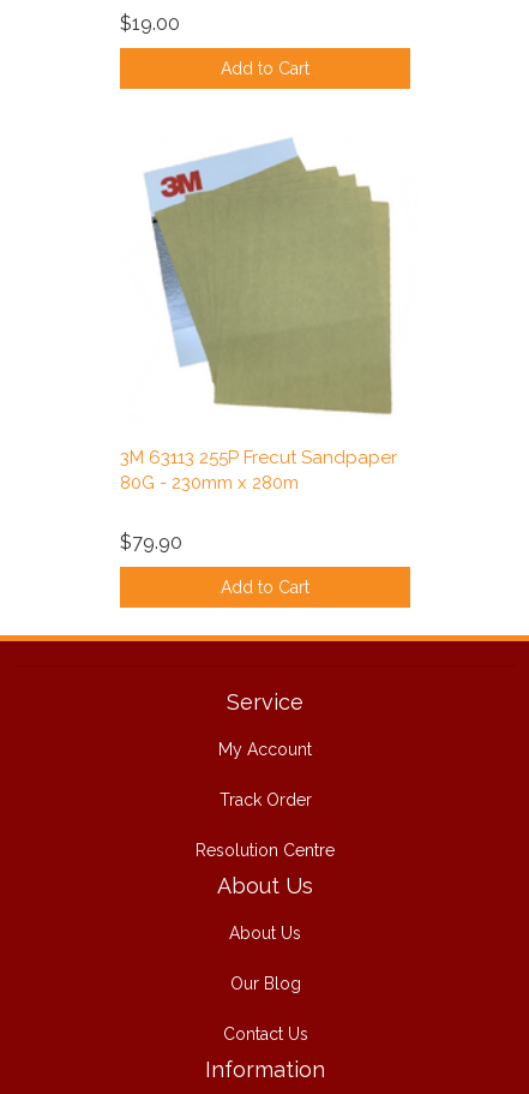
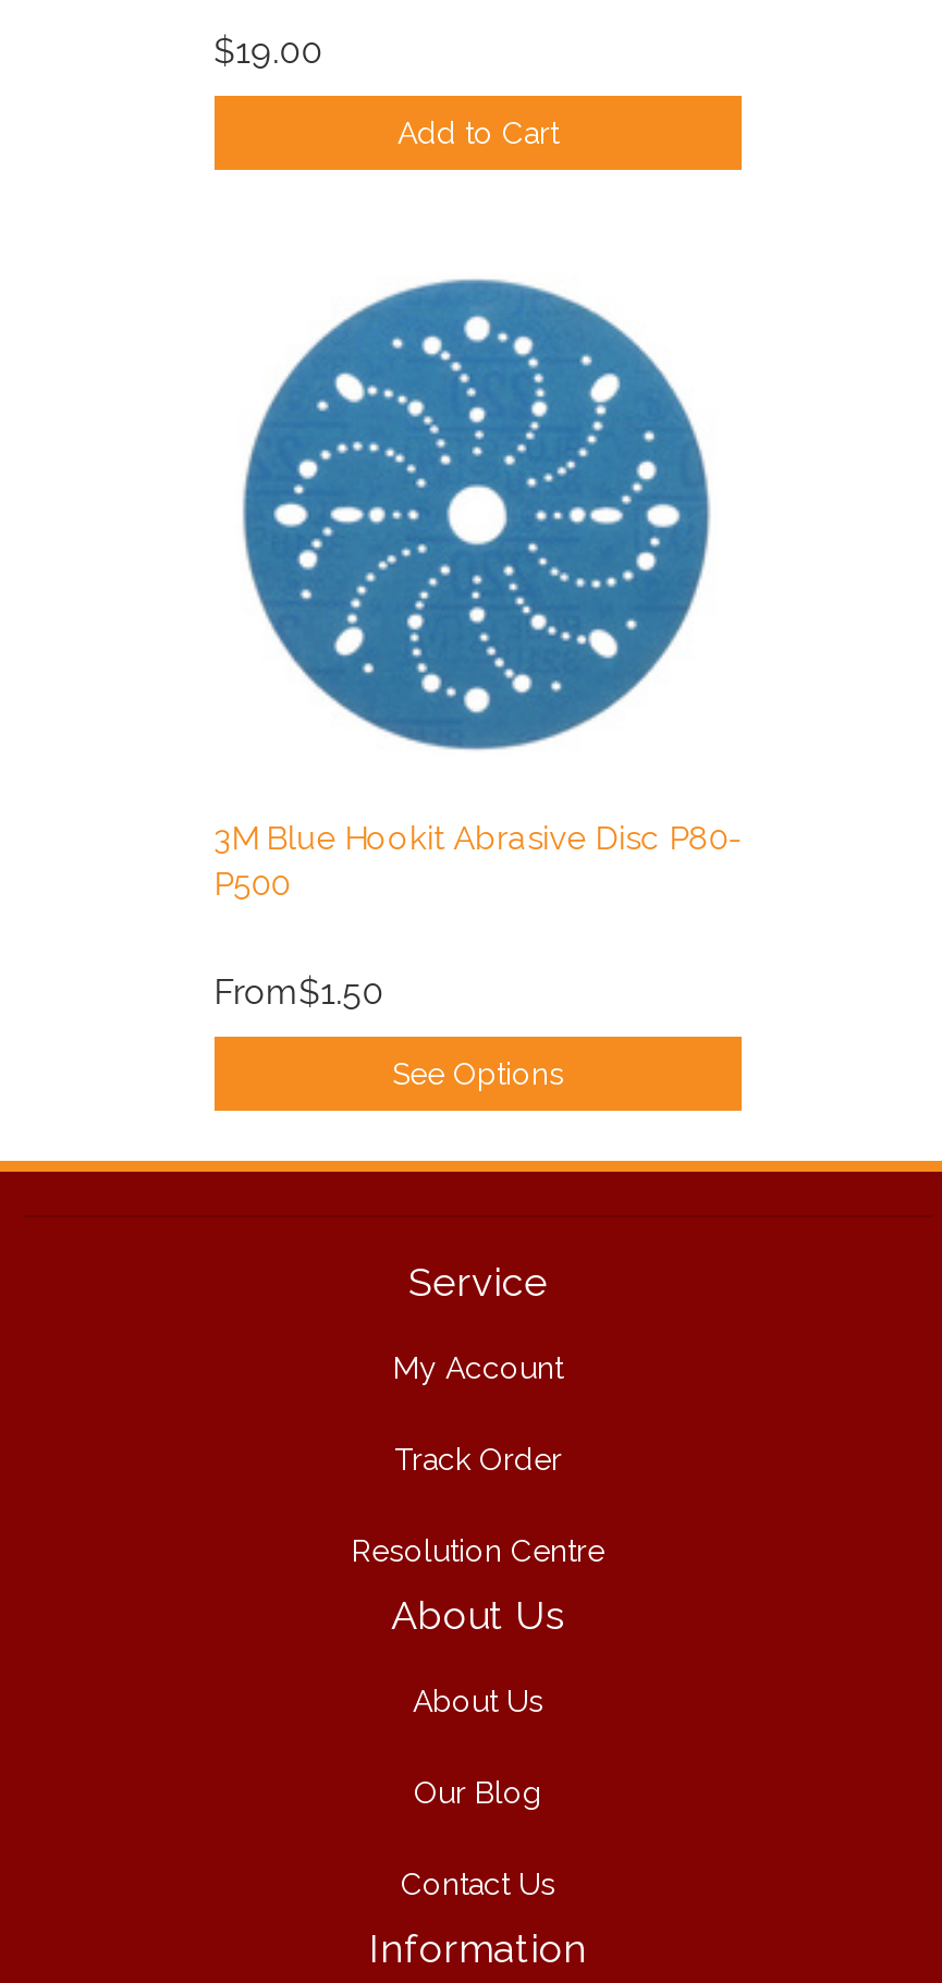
- [image]
- 3M 63113 255P Frecut Sandpaper
- 80G - 230mm x 280m
+ [image]
+ 3M Blue Hookit Abrasive Disc P80-
+ P500

- $79.90
+ From$1.50

- Add to Cart
+ See Options
